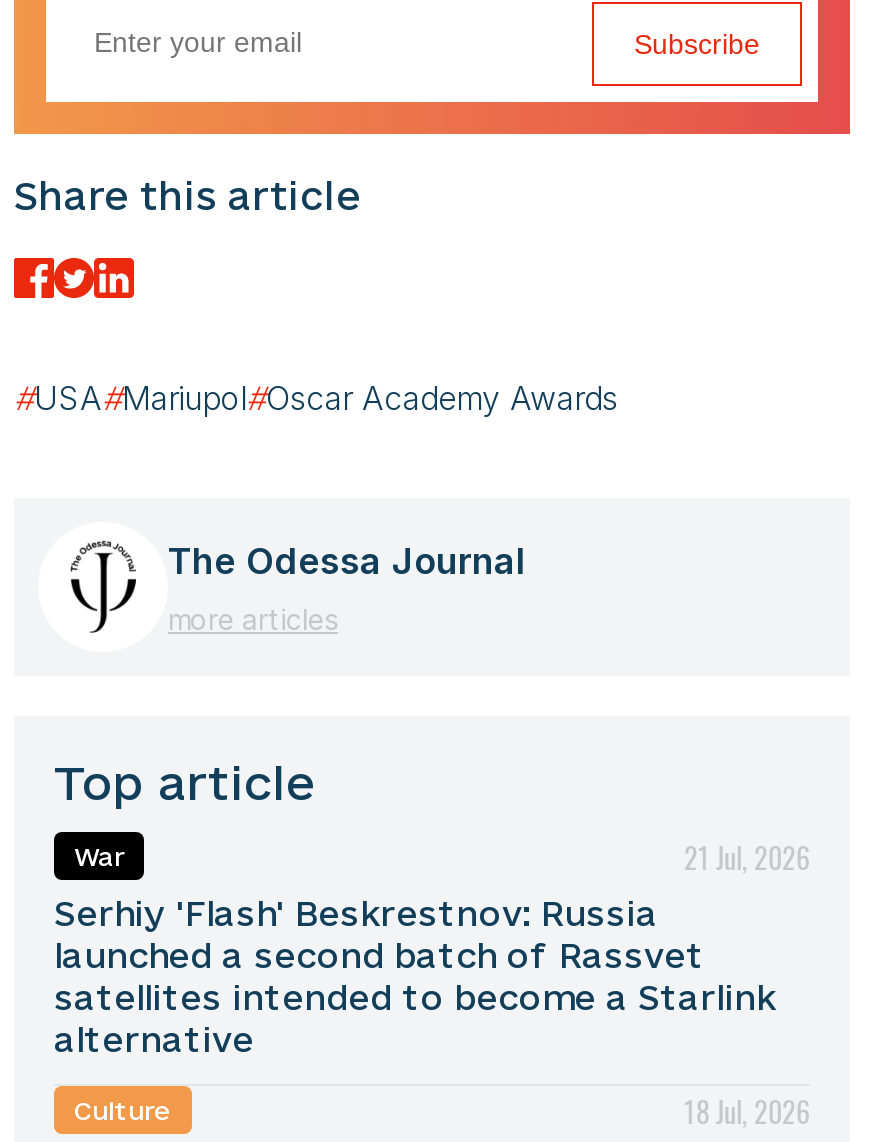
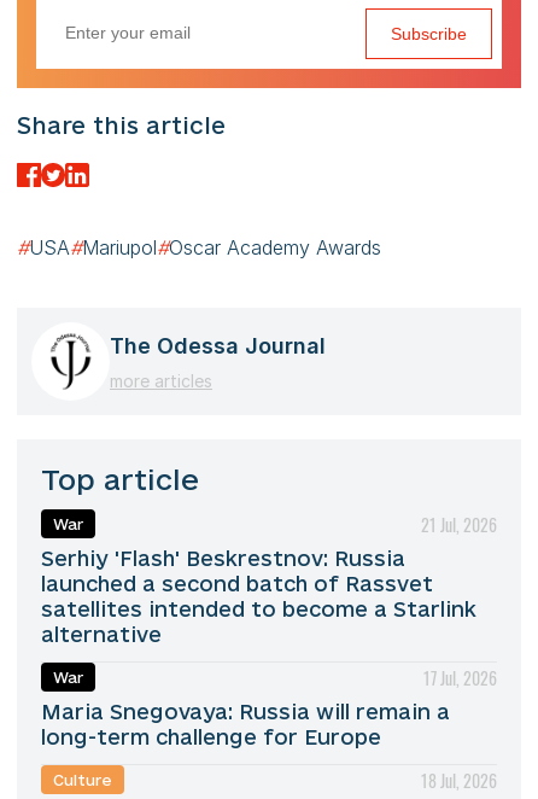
+ War
+ 17 Jul, 2026
+ Maria Snegovaya: Russia will remain a
+ long-term challenge for Europe
